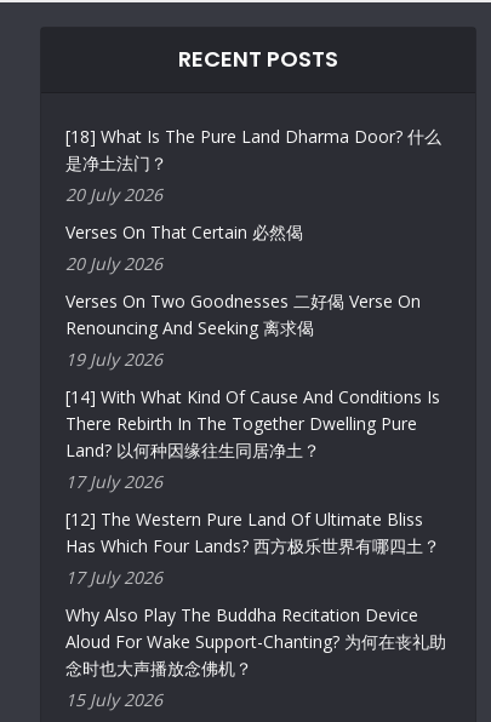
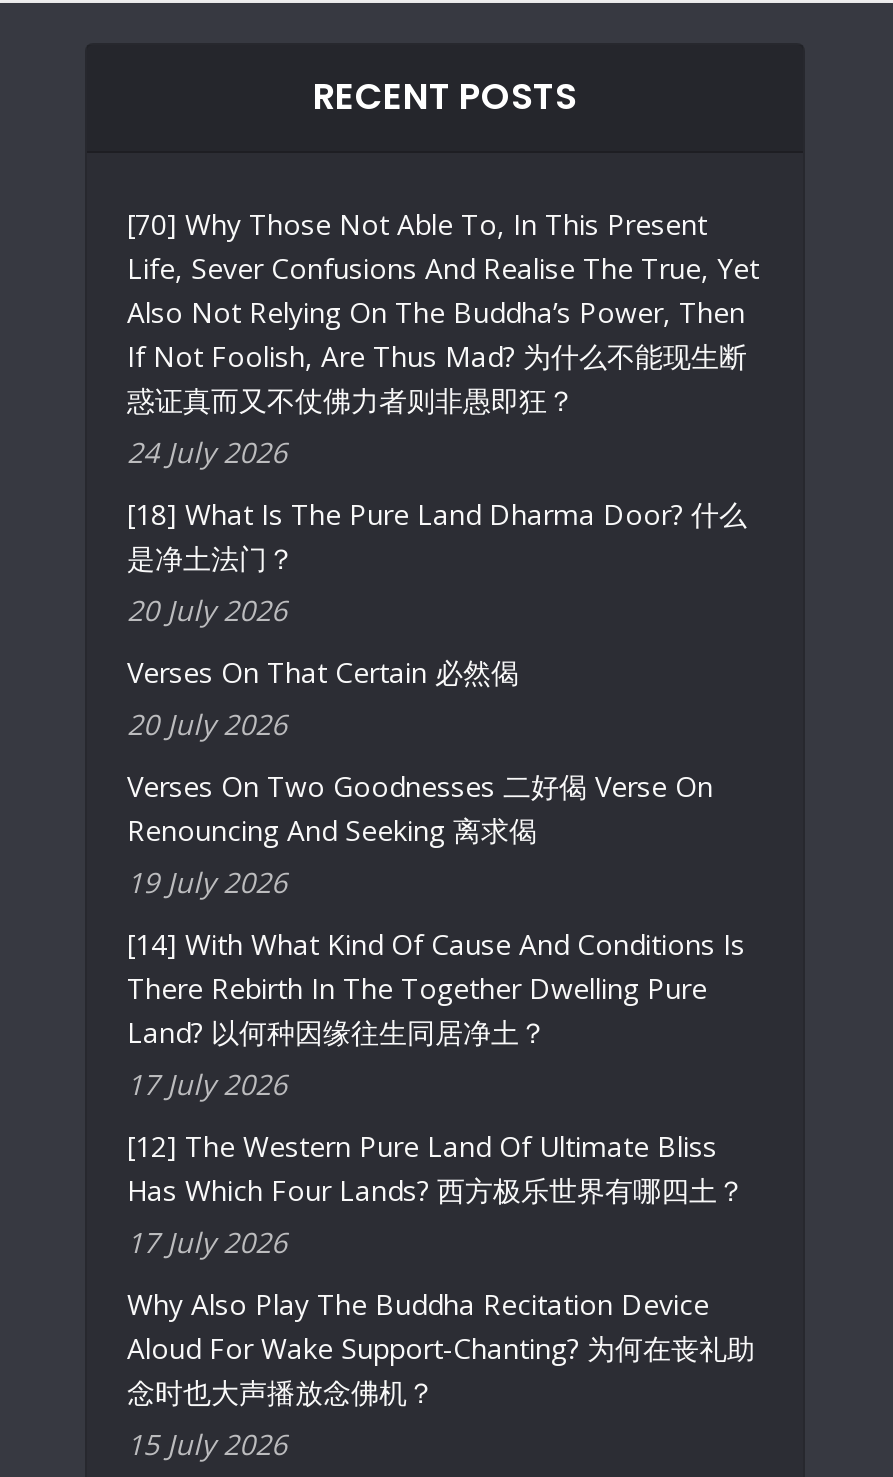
+ [70] Why Those Not Able To, In This Present
+ Life, Sever Confusions And Realise The True, Yet
+ Also Not Relying On The Buddha’s Power, Then
+ If Not Foolish, Are Thus Mad? 为什么不能现生断
+ 惑证真而又不仗佛力者则非愚即狂？
+ 24 July 2026
